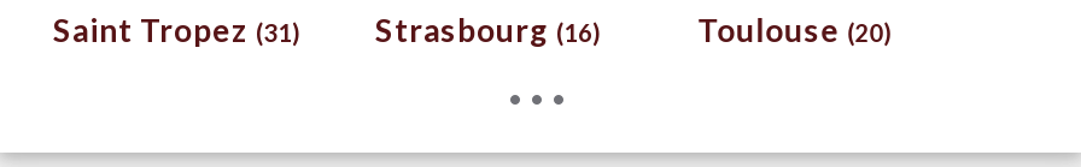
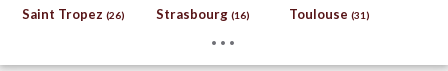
- Saint Tropez (31) Strasbourg (16)
+ Saint Tropez (26) Strasbourg (16)

- Toulouse (20)
+ Toulouse (31)
